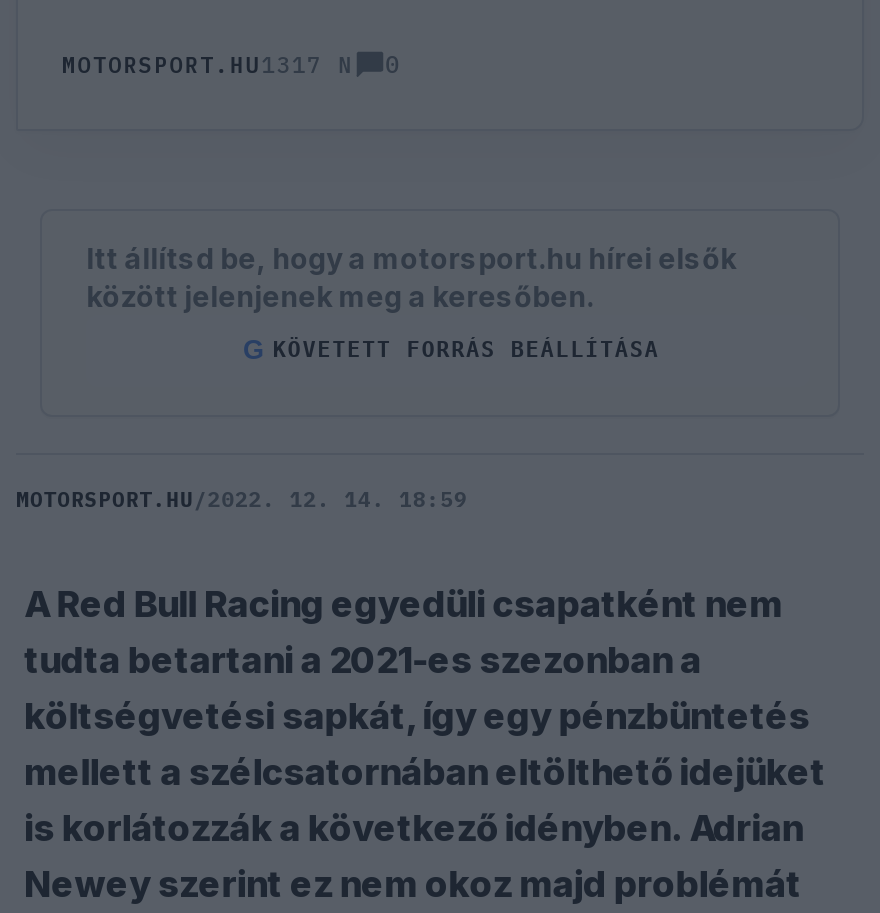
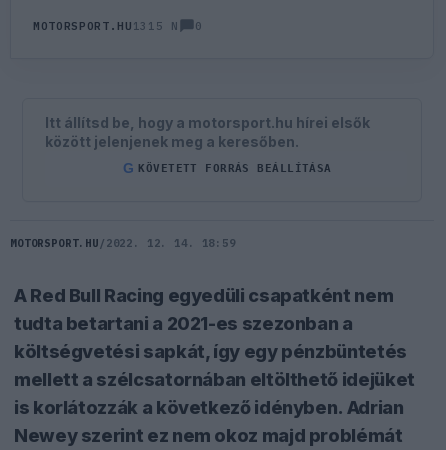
- MOTORSPORT.HU 1317 N
+ MOTORSPORT.HU 1315 N
